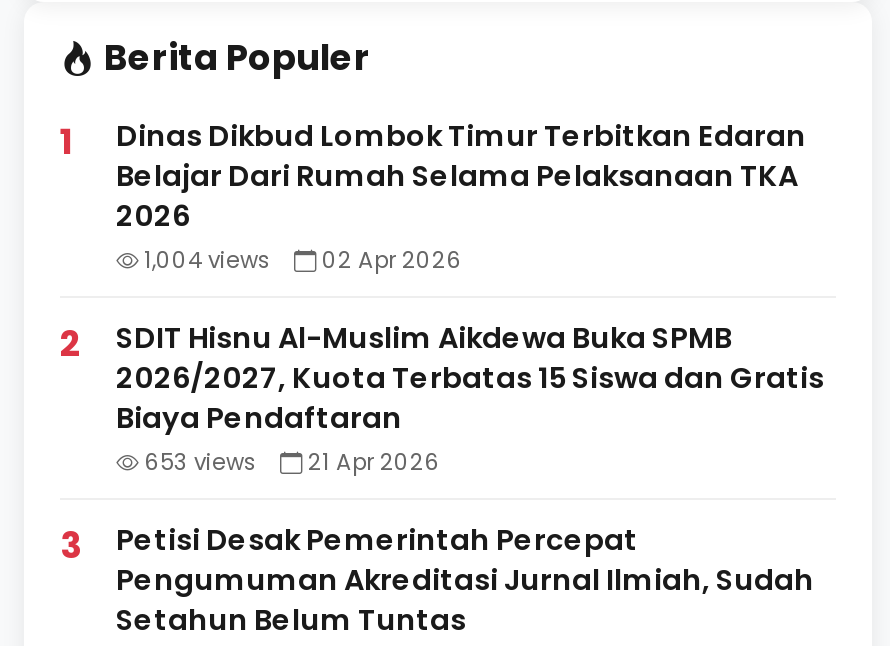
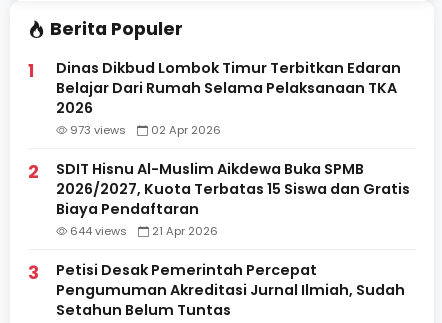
- 1,004 views 02 Apr 2026
+ 973 views 02 Apr 2026

- 653 views 21 Apr 2026
+ 644 views 21 Apr 2026
